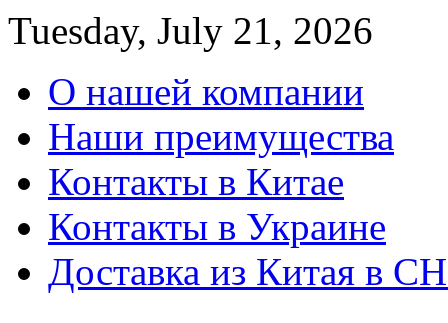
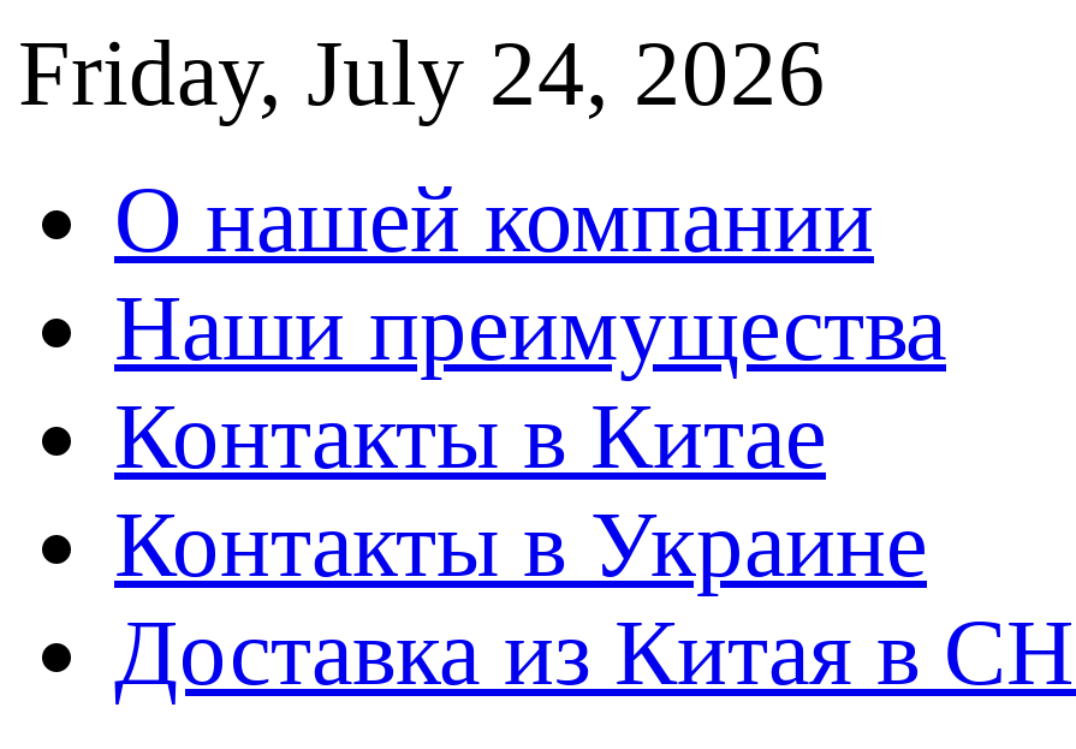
- Tuesday, July 21, 2026
+ Friday, July 24, 2026
